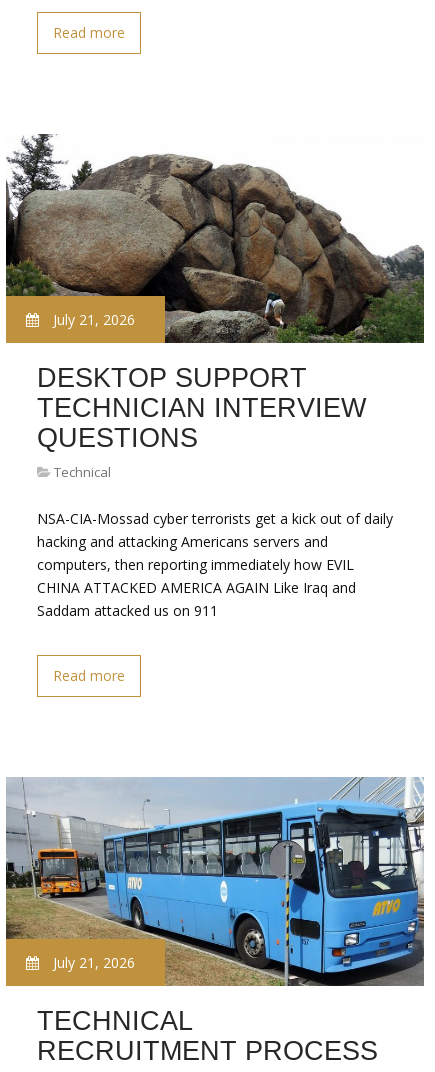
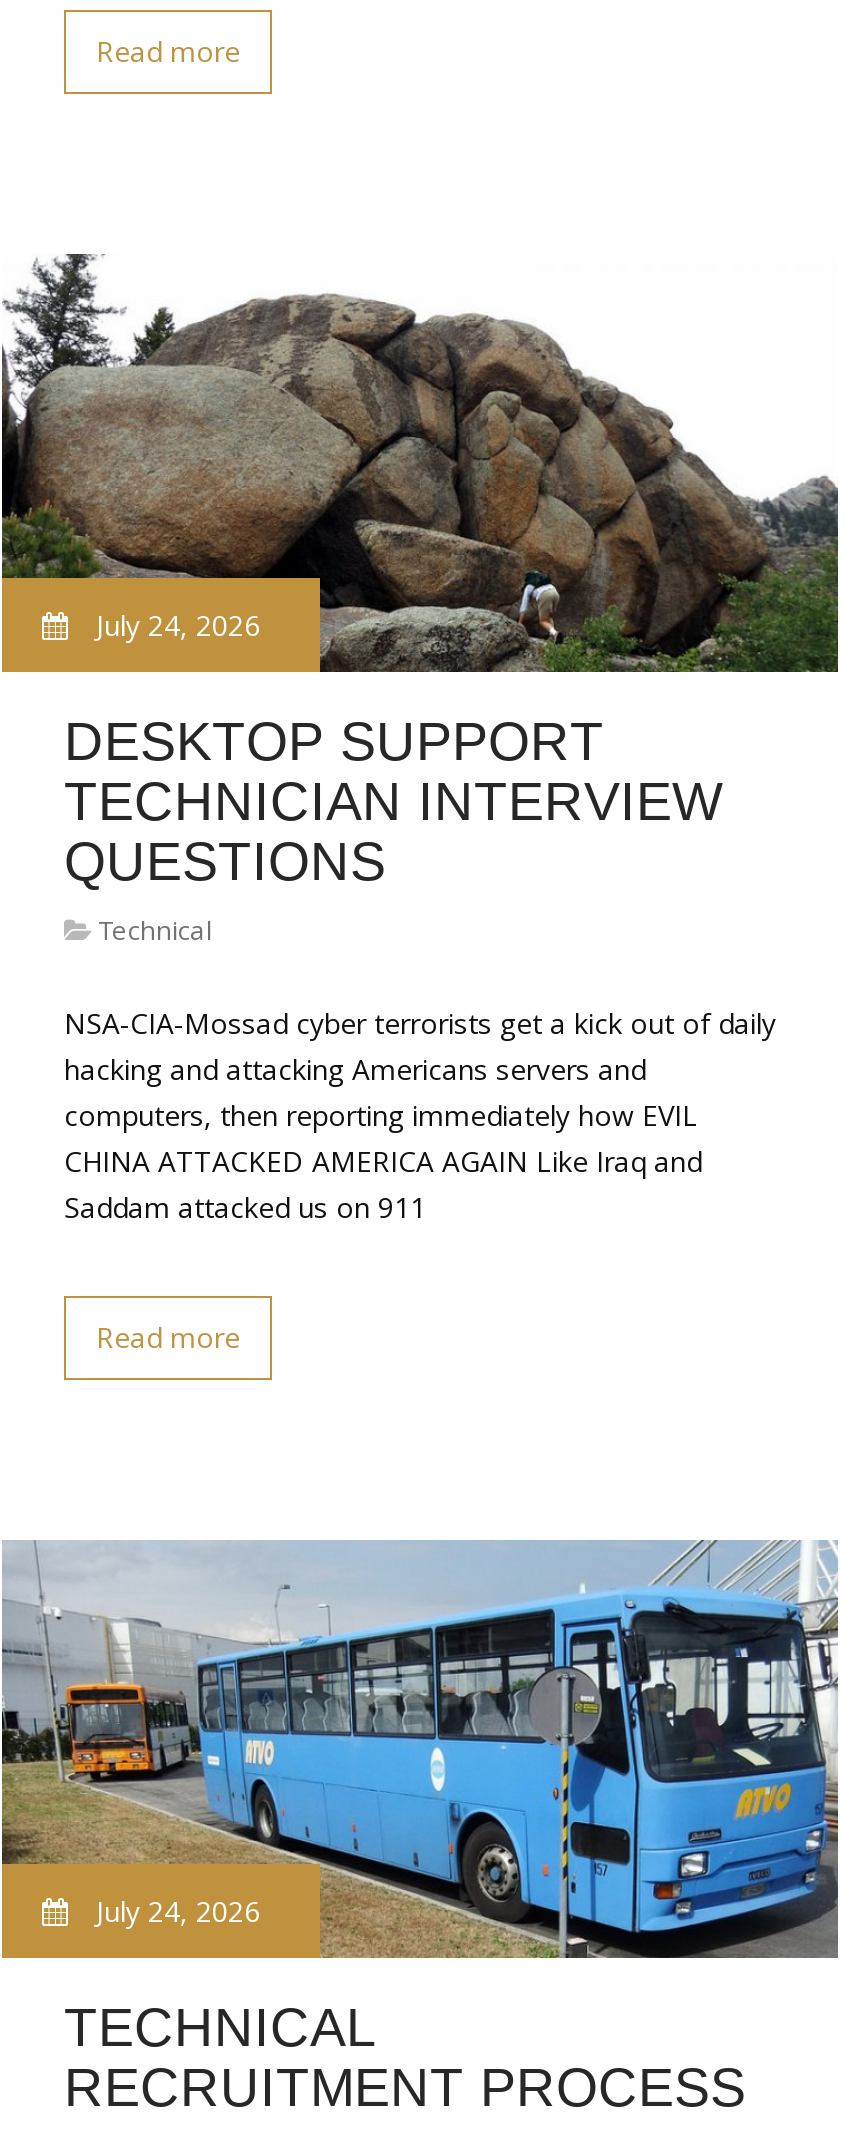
- July 21, 2026
+ July 24, 2026

- July 21, 2026
+ July 24, 2026
